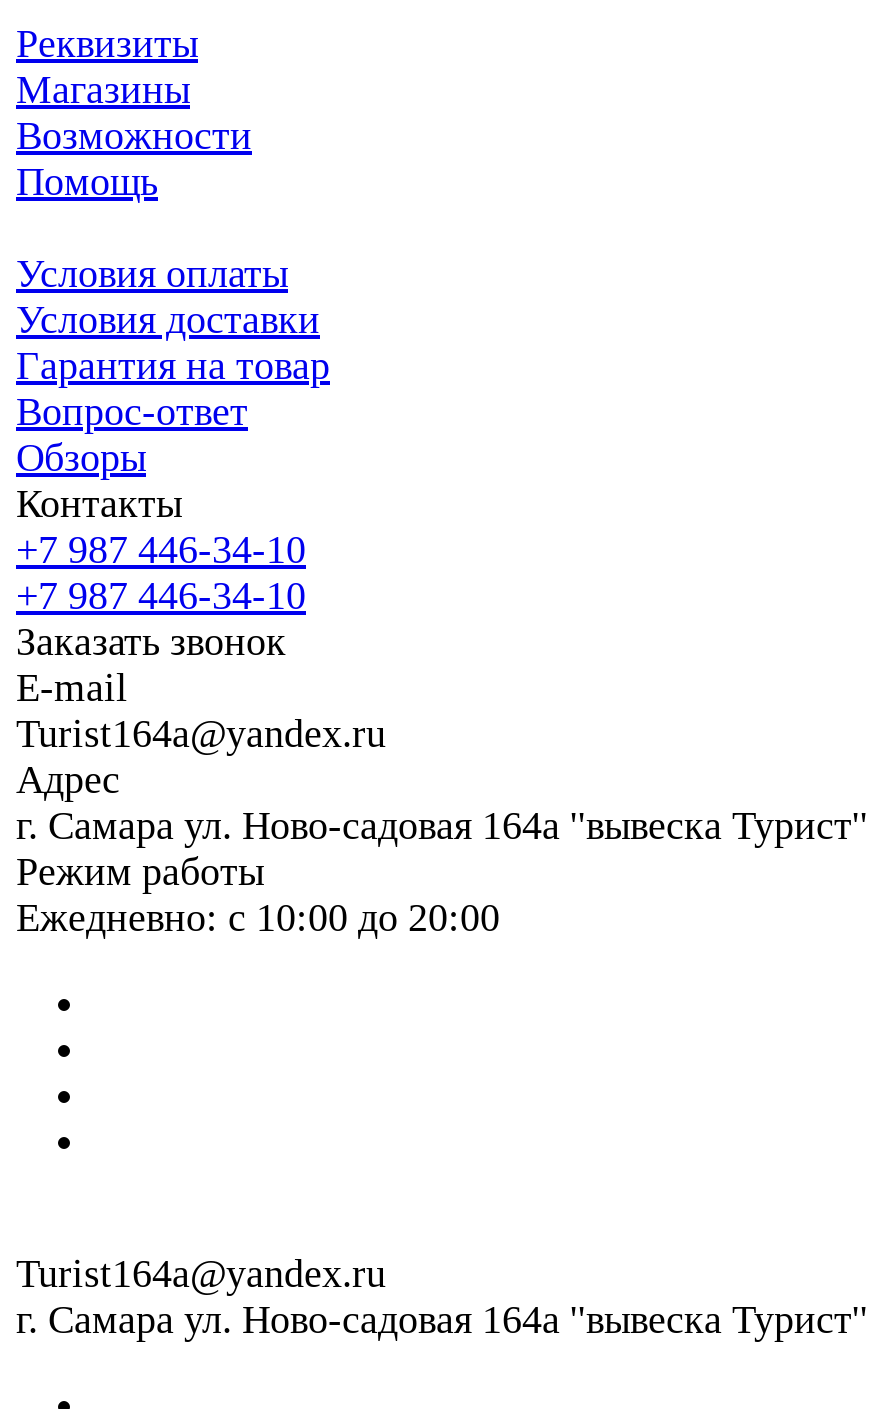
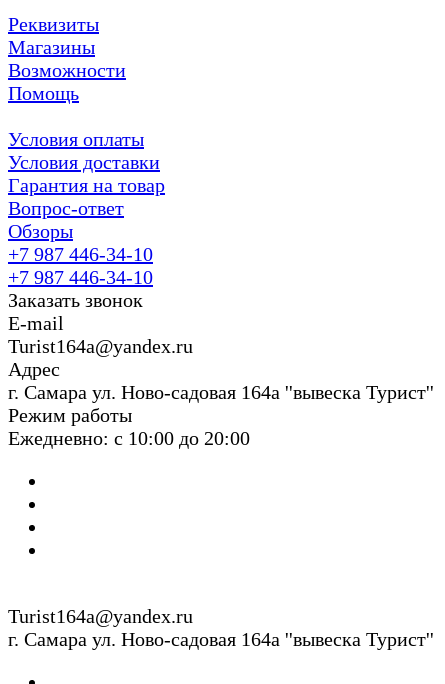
- Контакты
